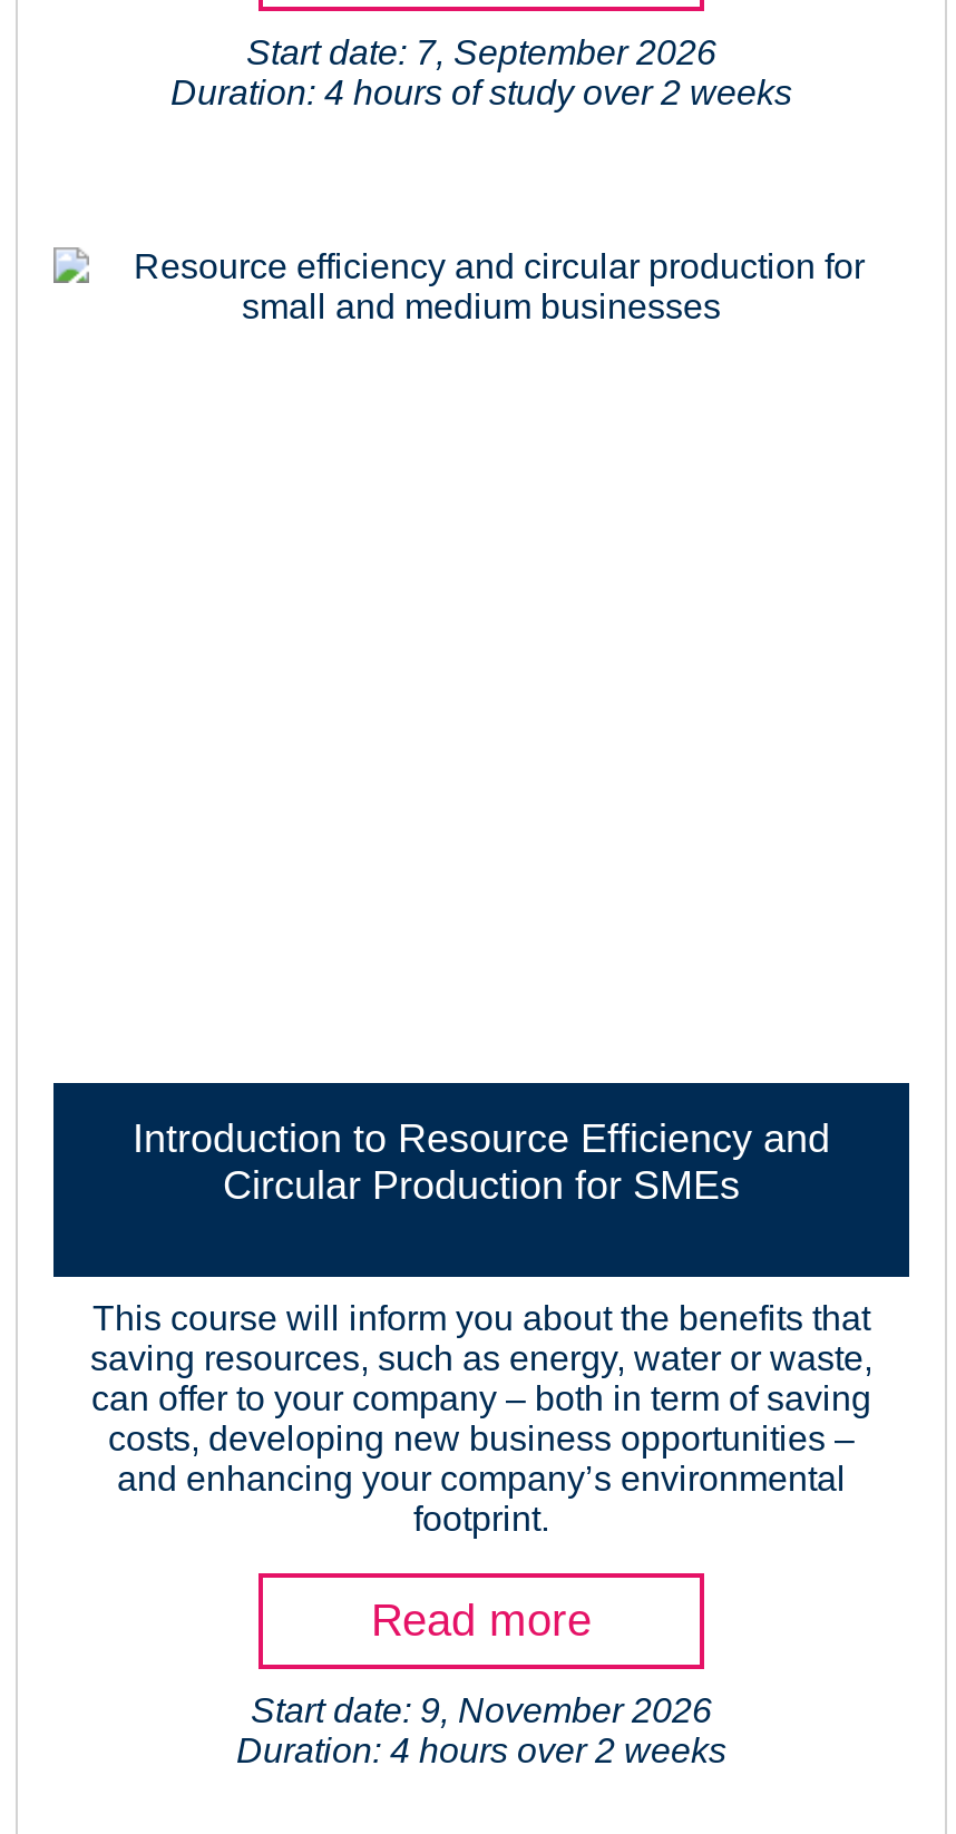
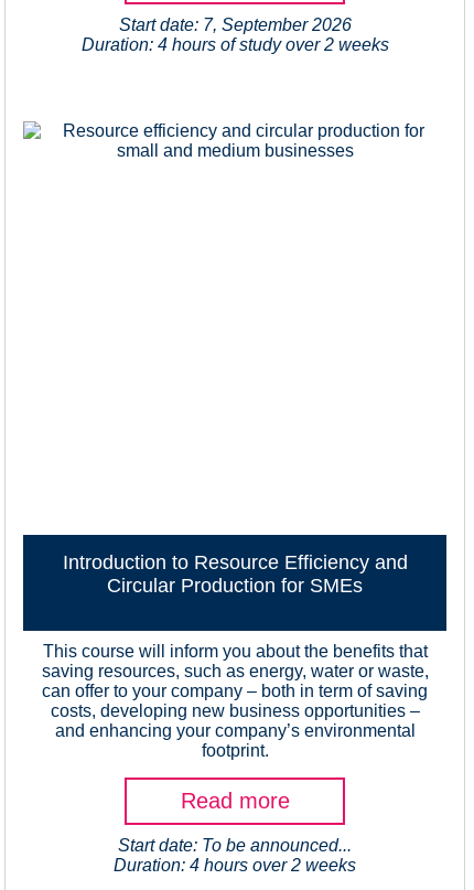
- Start date: 9, November 2026
+ Start date: To be announced...
